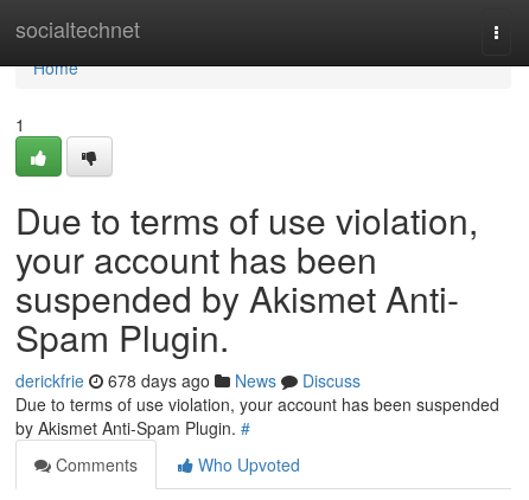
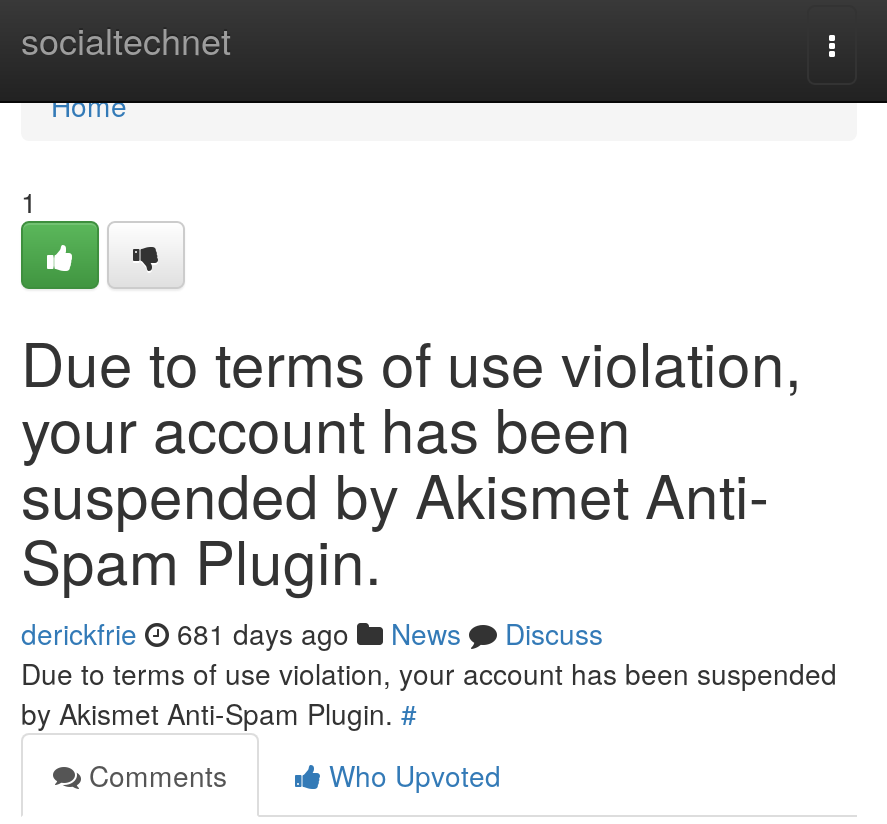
- derickfrie 678 days ago News Discuss
+ derickfrie 681 days ago News Discuss
